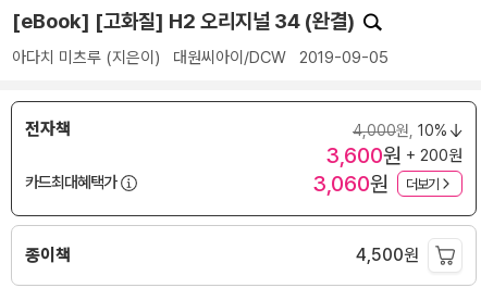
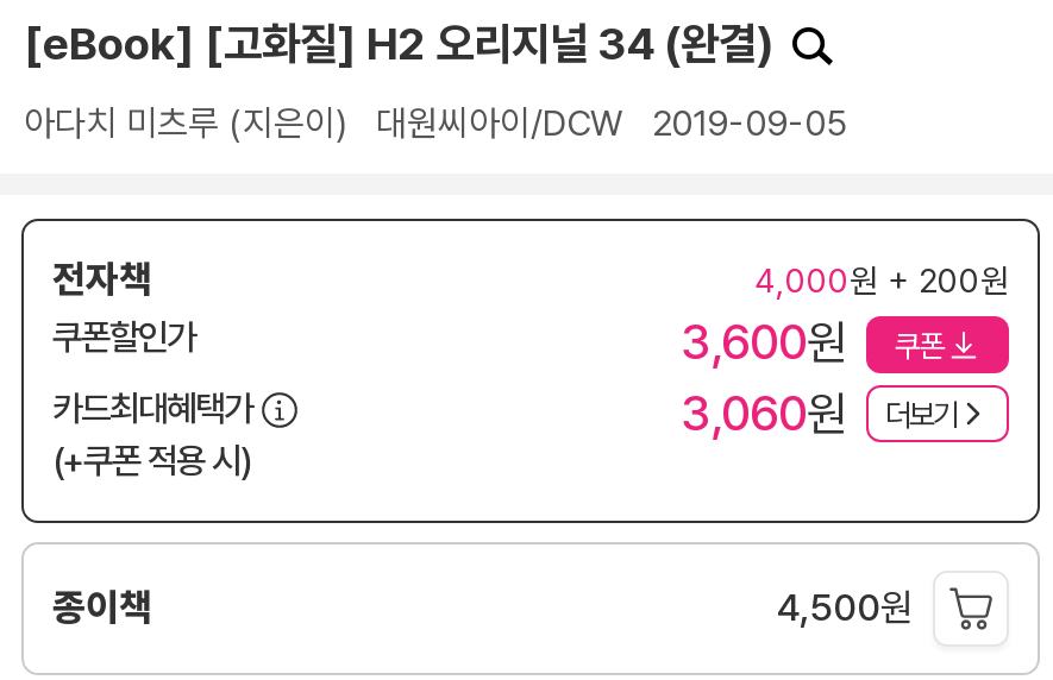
- 4,000원, 10%
- 3,600원 + 200원
+ 4,000원 + 200원
+ 쿠폰할인가
+ 3,600원
+ 쿠폰

+ (+쿠폰 적용 시)
